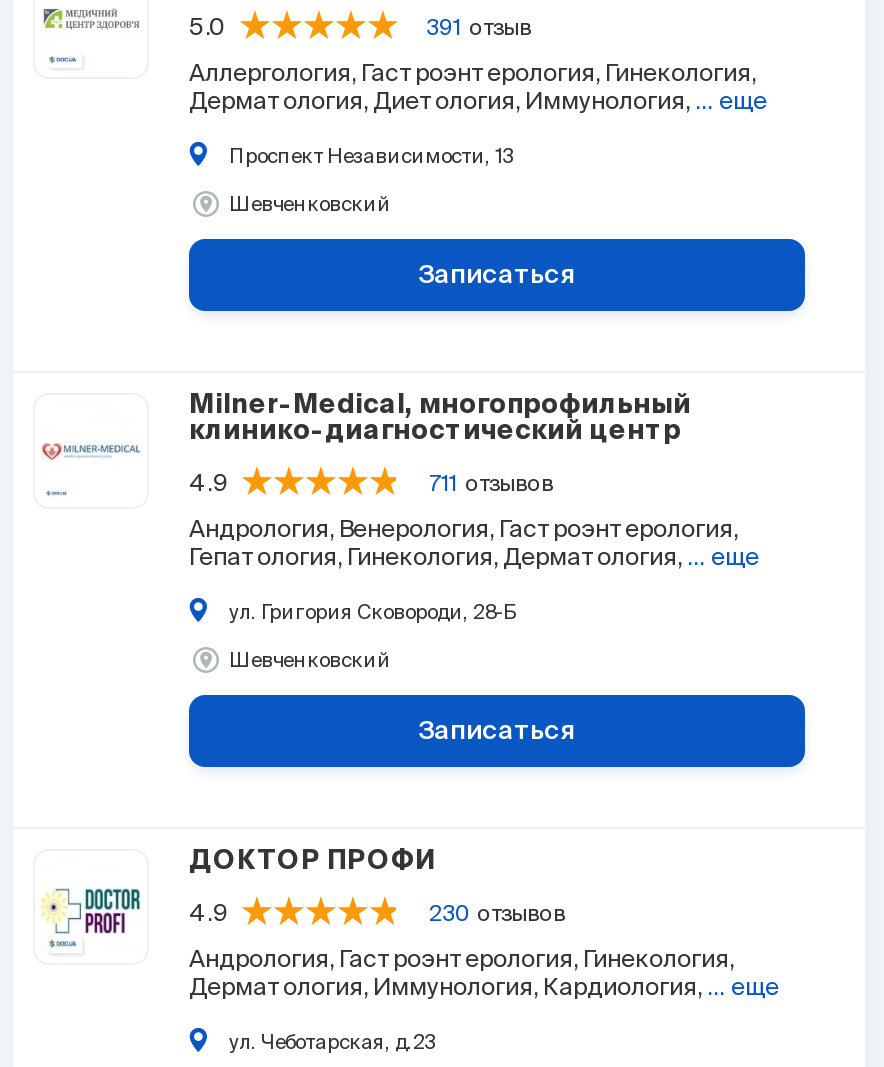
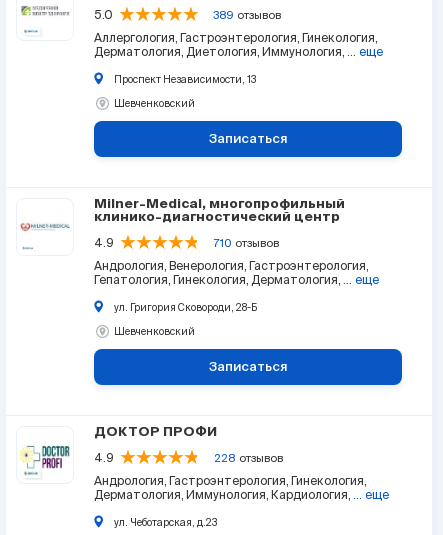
- 391 отзыв
+ 389 отзывов

- 711 отзывов
+ 710 отзывов

- 230 отзывов
+ 228 отзывов
